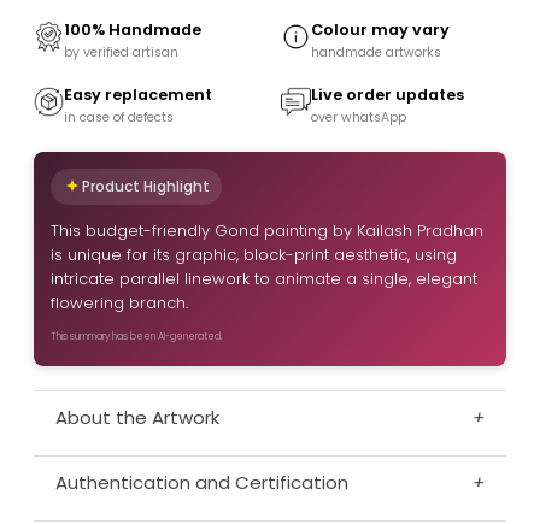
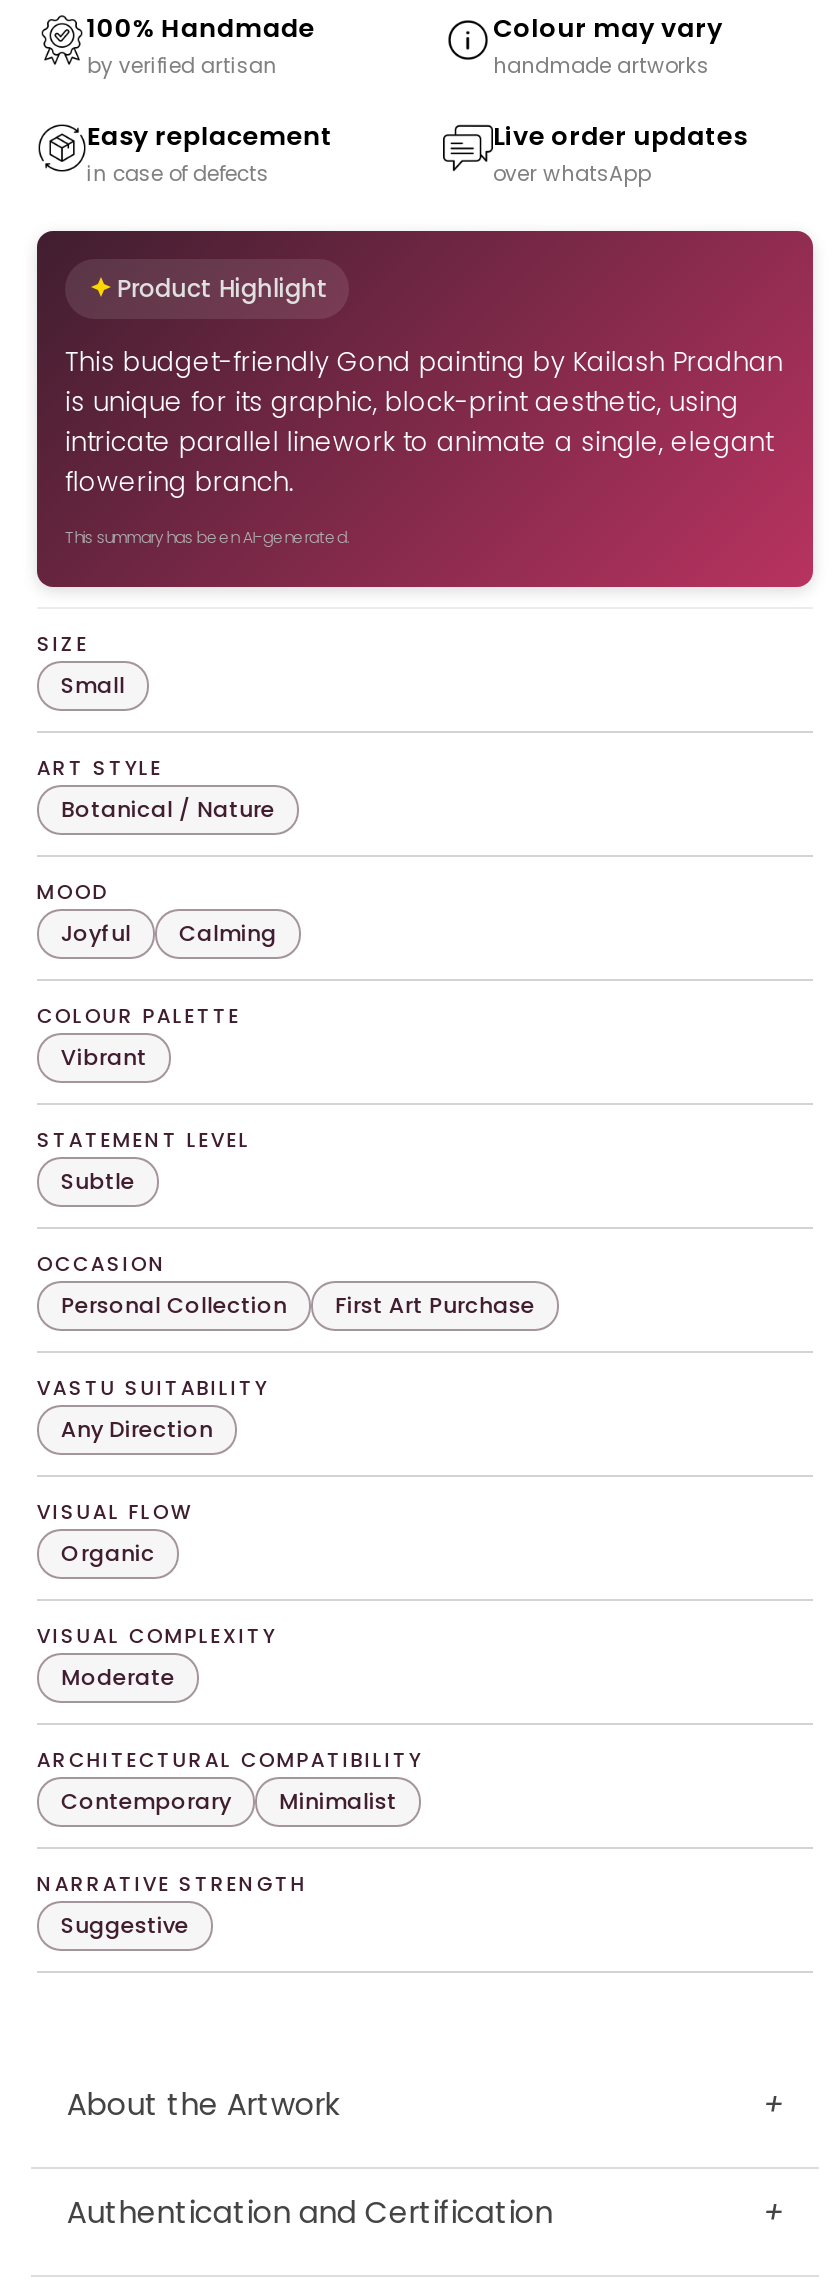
+ SIZE
+ Small
+ ART STYLE
+ Botanical / Nature
+ MOOD
+ Joyful
+ Calming
+ COLOUR PALETTE
+ Vibrant
+ STATEMENT LEVEL
+ Subtle
+ OCCASION
+ Personal Collection
+ First Art Purchase
+ VASTU SUITABILITY
+ Any Direction
+ VISUAL FLOW
+ Organic
+ VISUAL COMPLEXITY
+ Moderate
+ ARCHITECTURAL COMPATIBILITY
+ Contemporary
+ Minimalist
+ NARRATIVE STRENGTH
+ Suggestive
